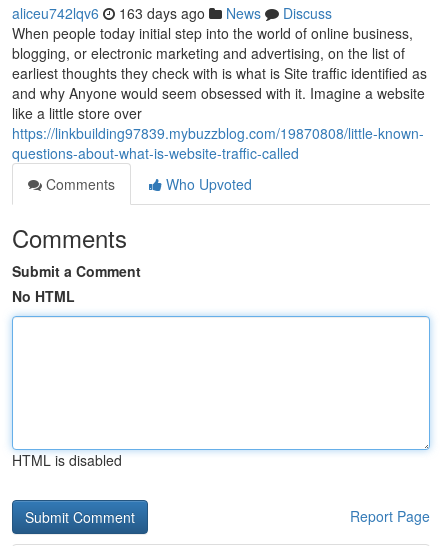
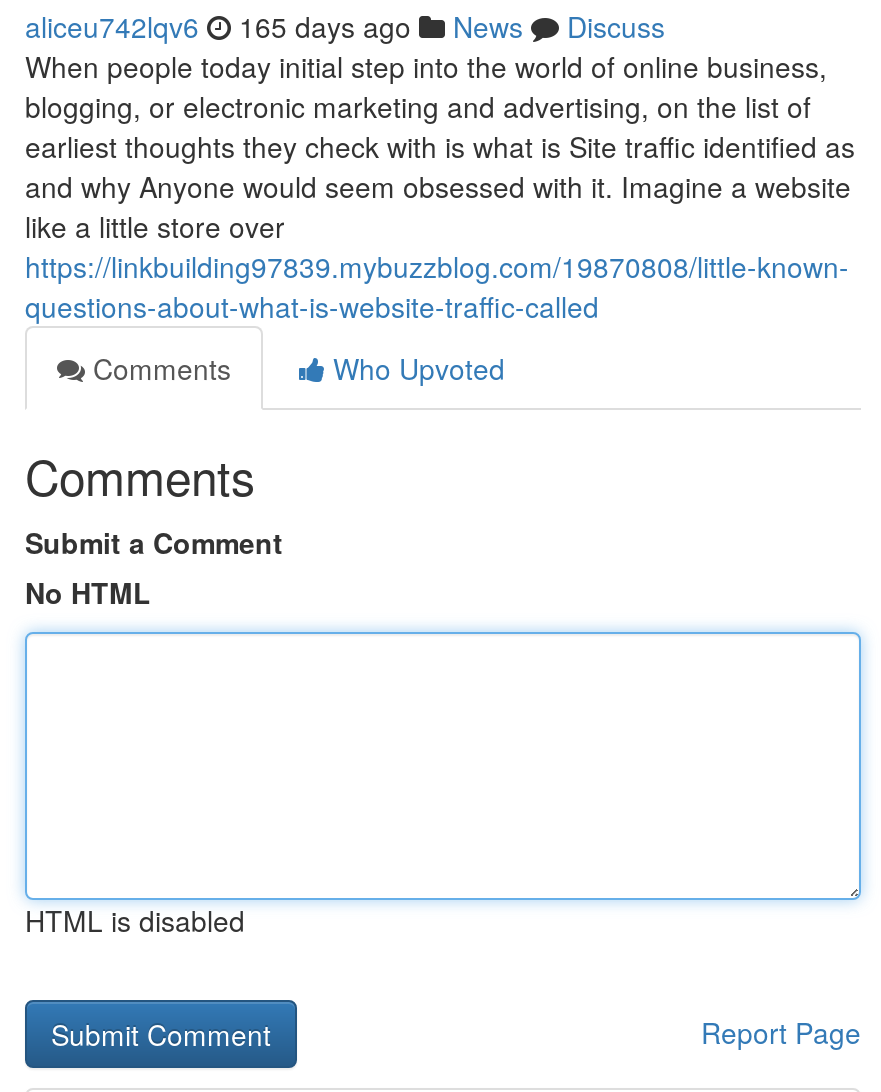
- aliceu742lqv6 163 days ago News Discuss
+ aliceu742lqv6 165 days ago News Discuss
